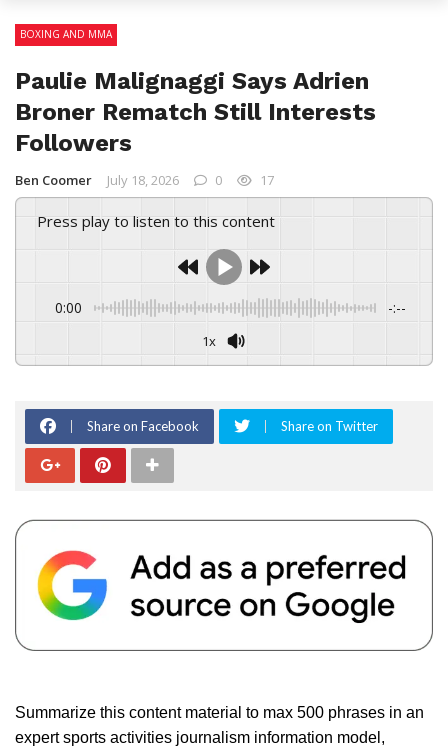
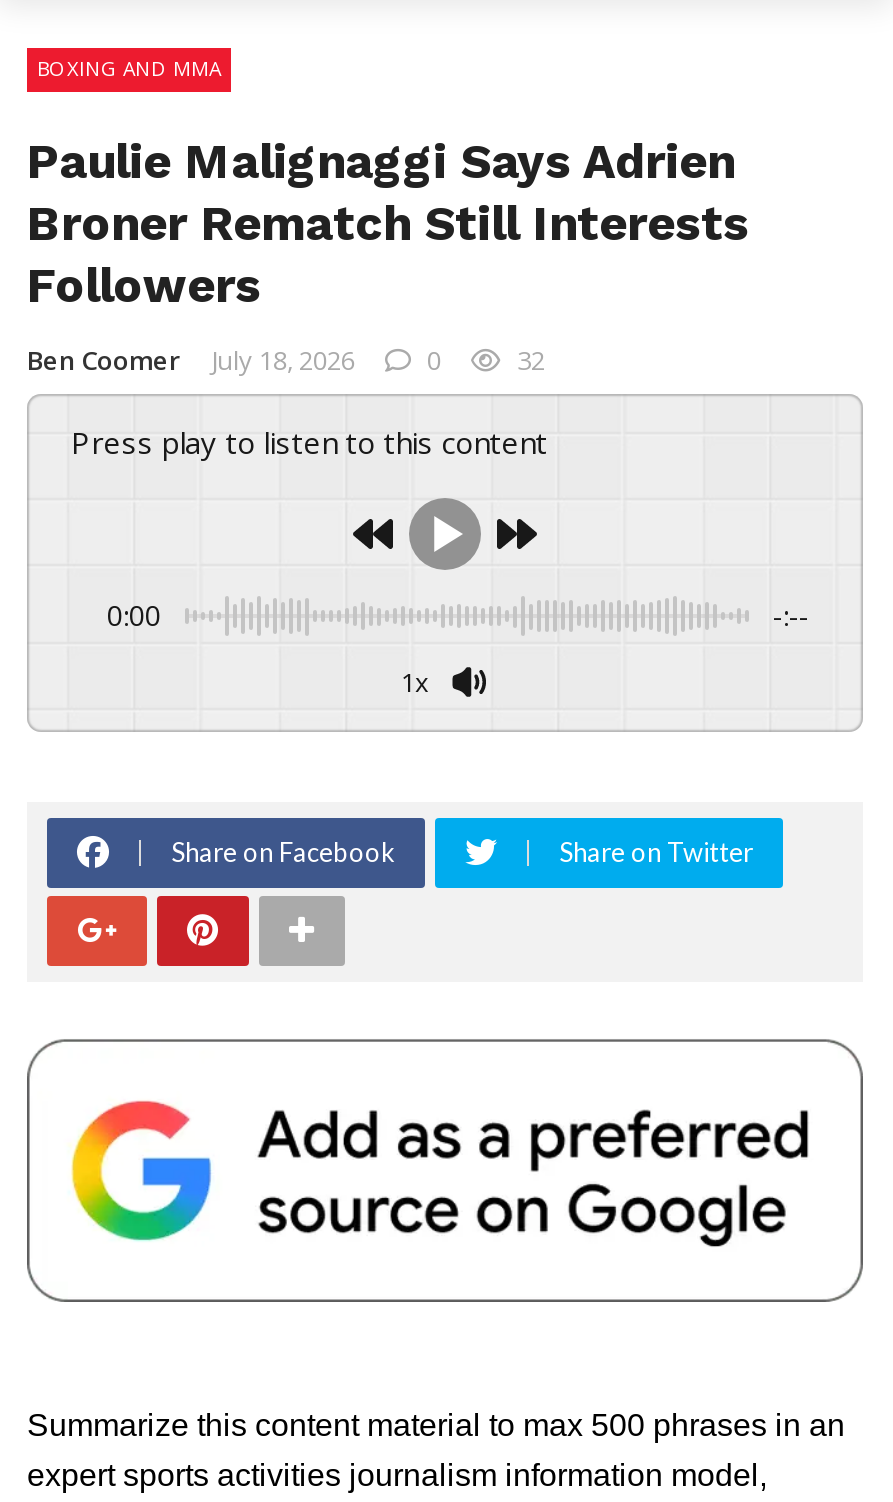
- 17
+ 32
